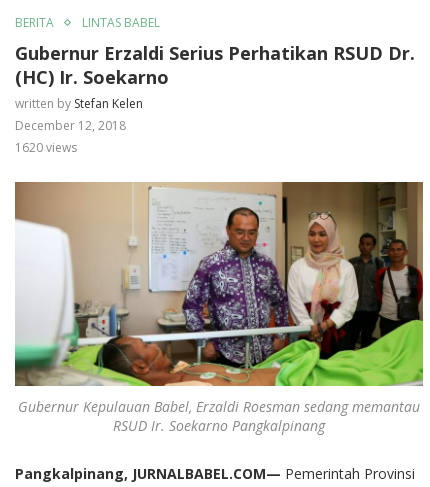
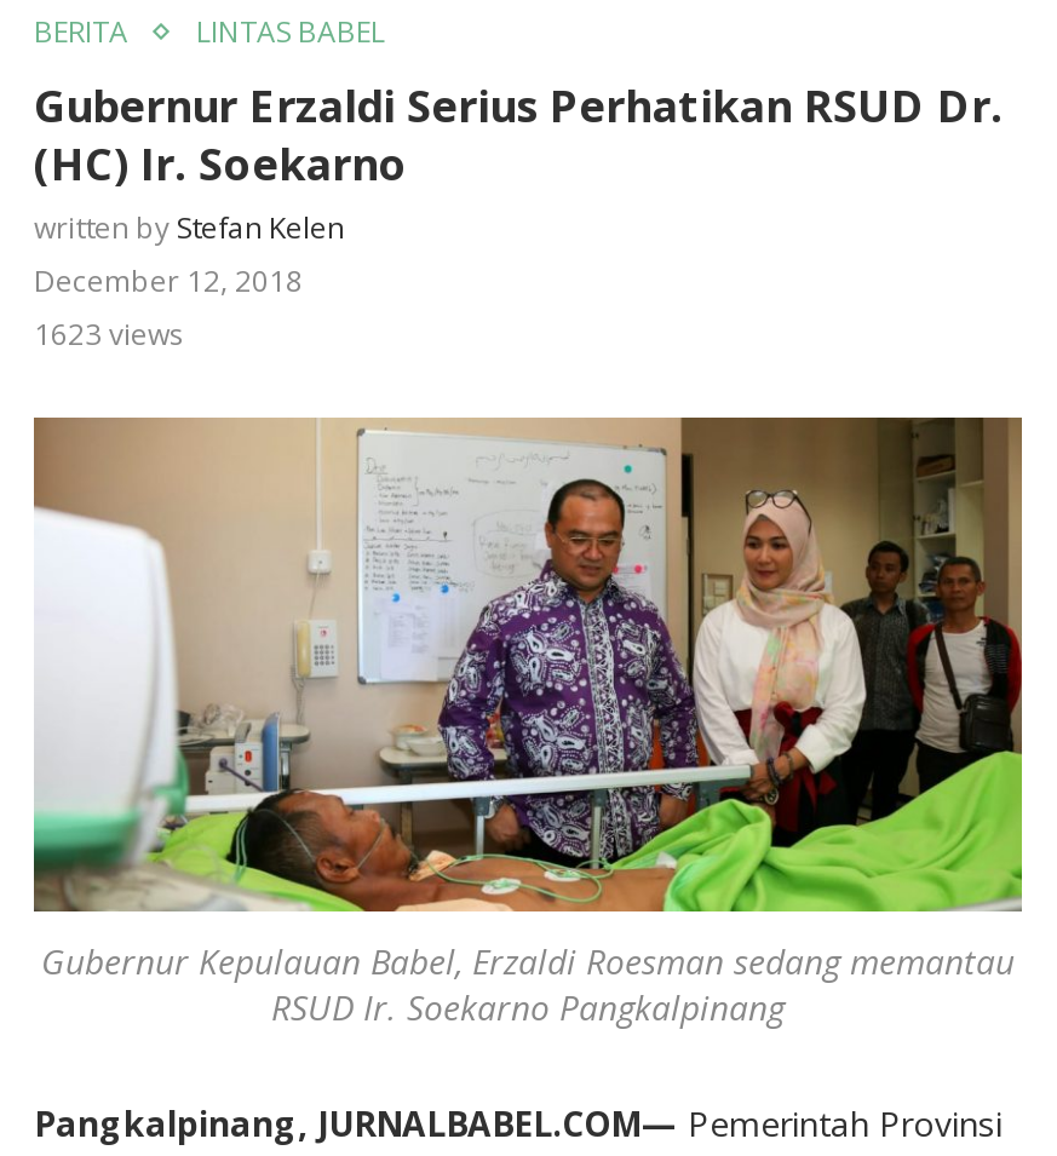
- 1620 views
+ 1623 views
